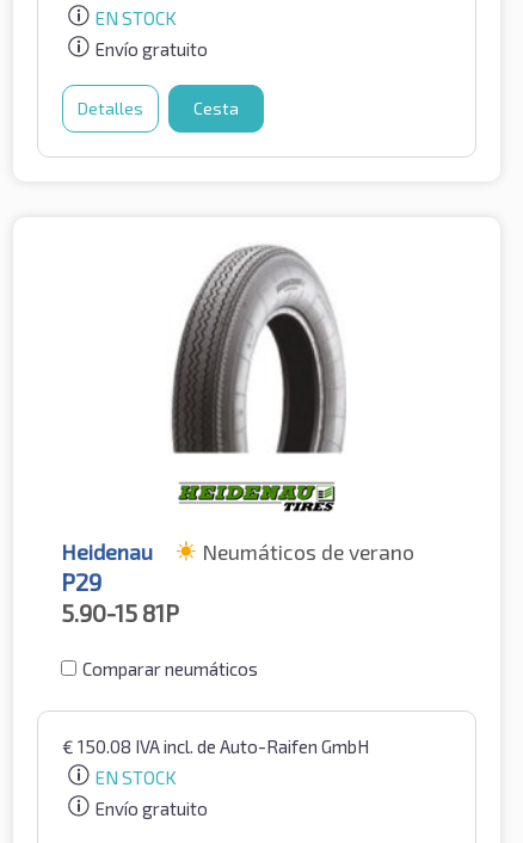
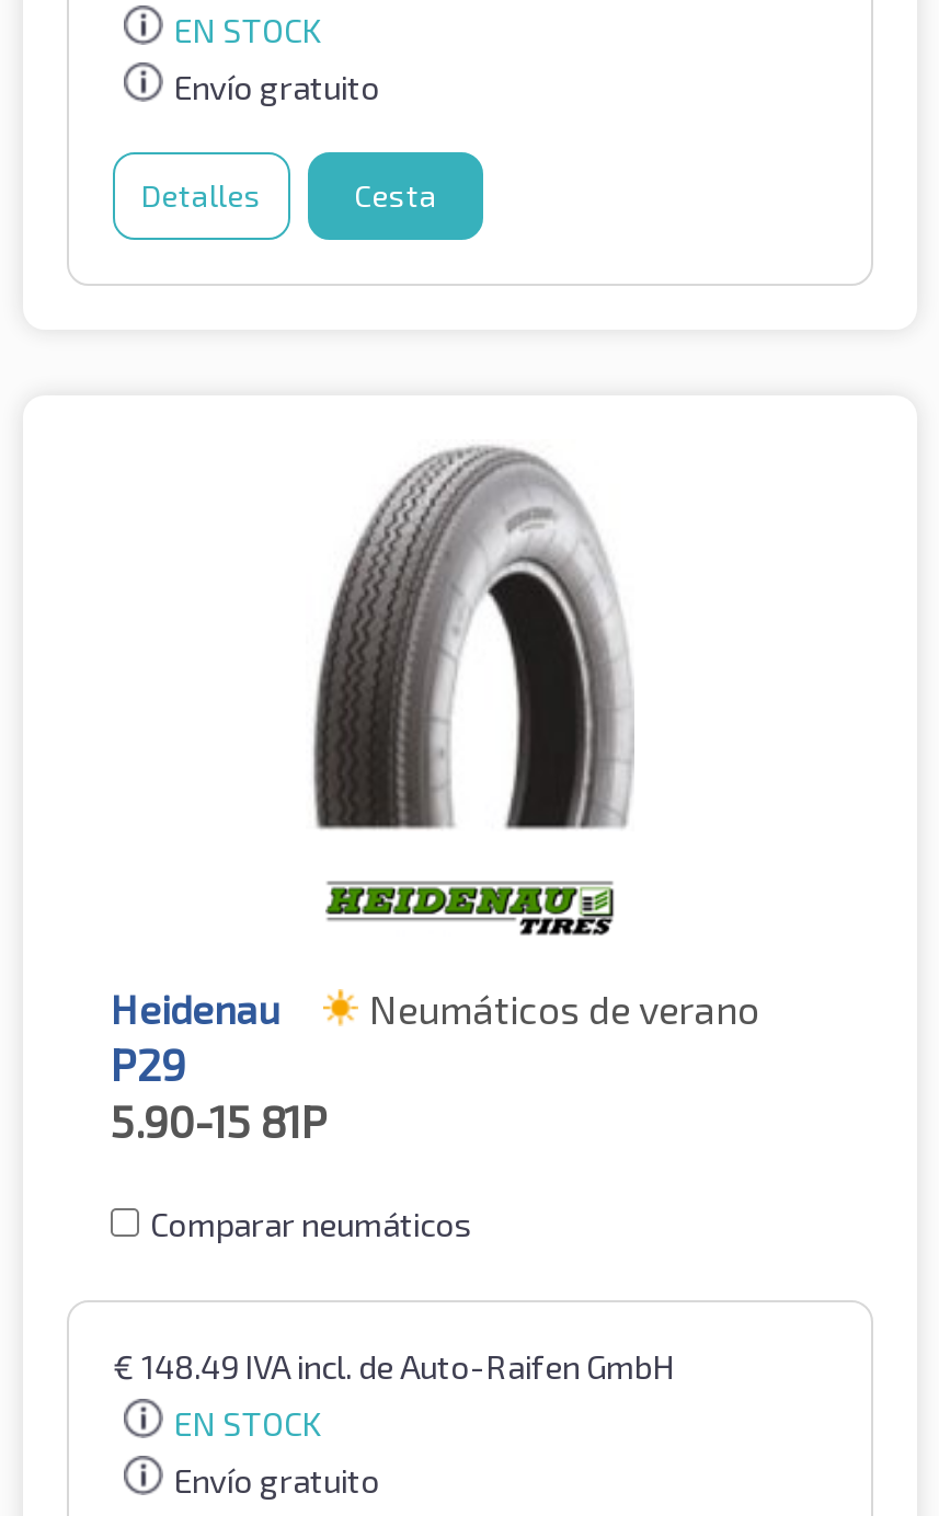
- € 150.08 IVA incl. de Auto-Raifen GmbH
+ € 148.49 IVA incl. de Auto-Raifen GmbH
